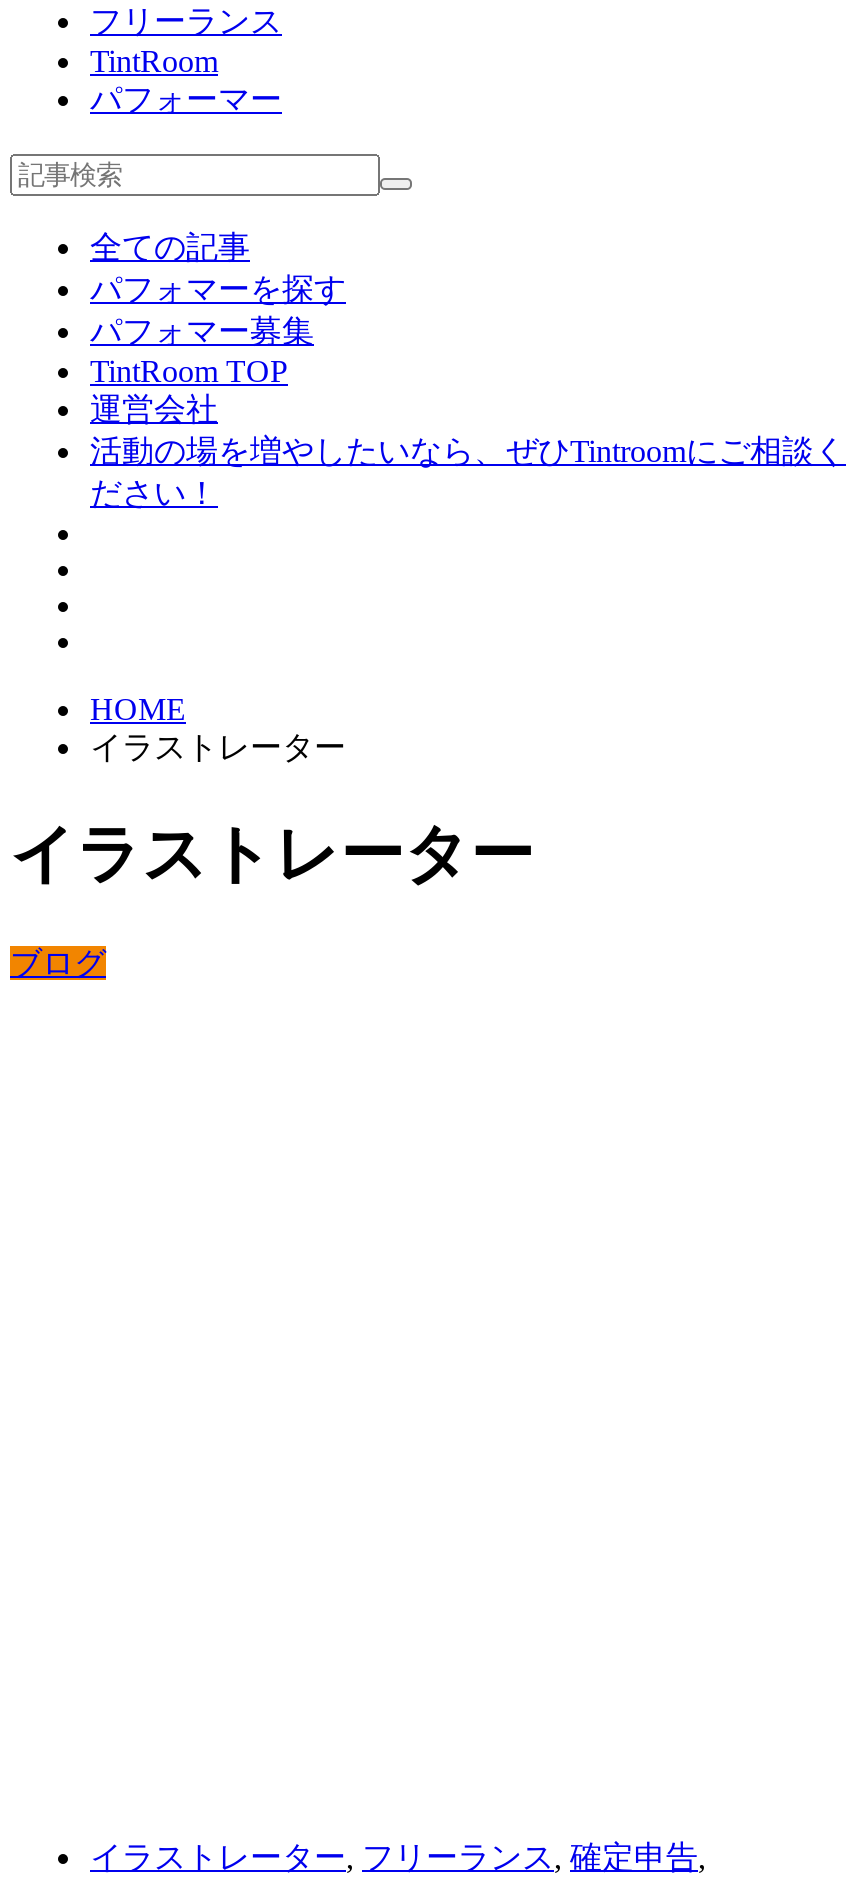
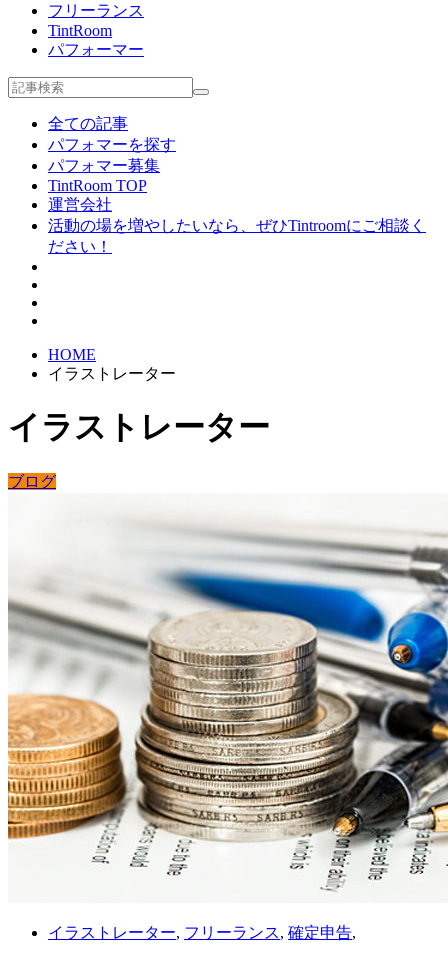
+ [image]
